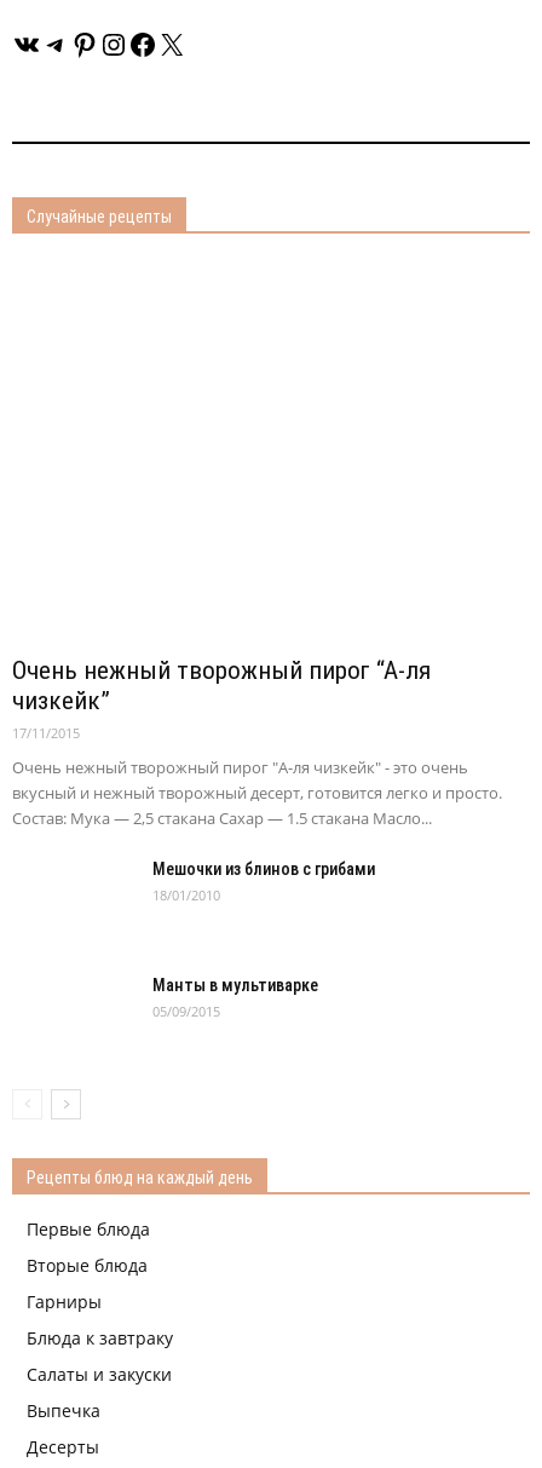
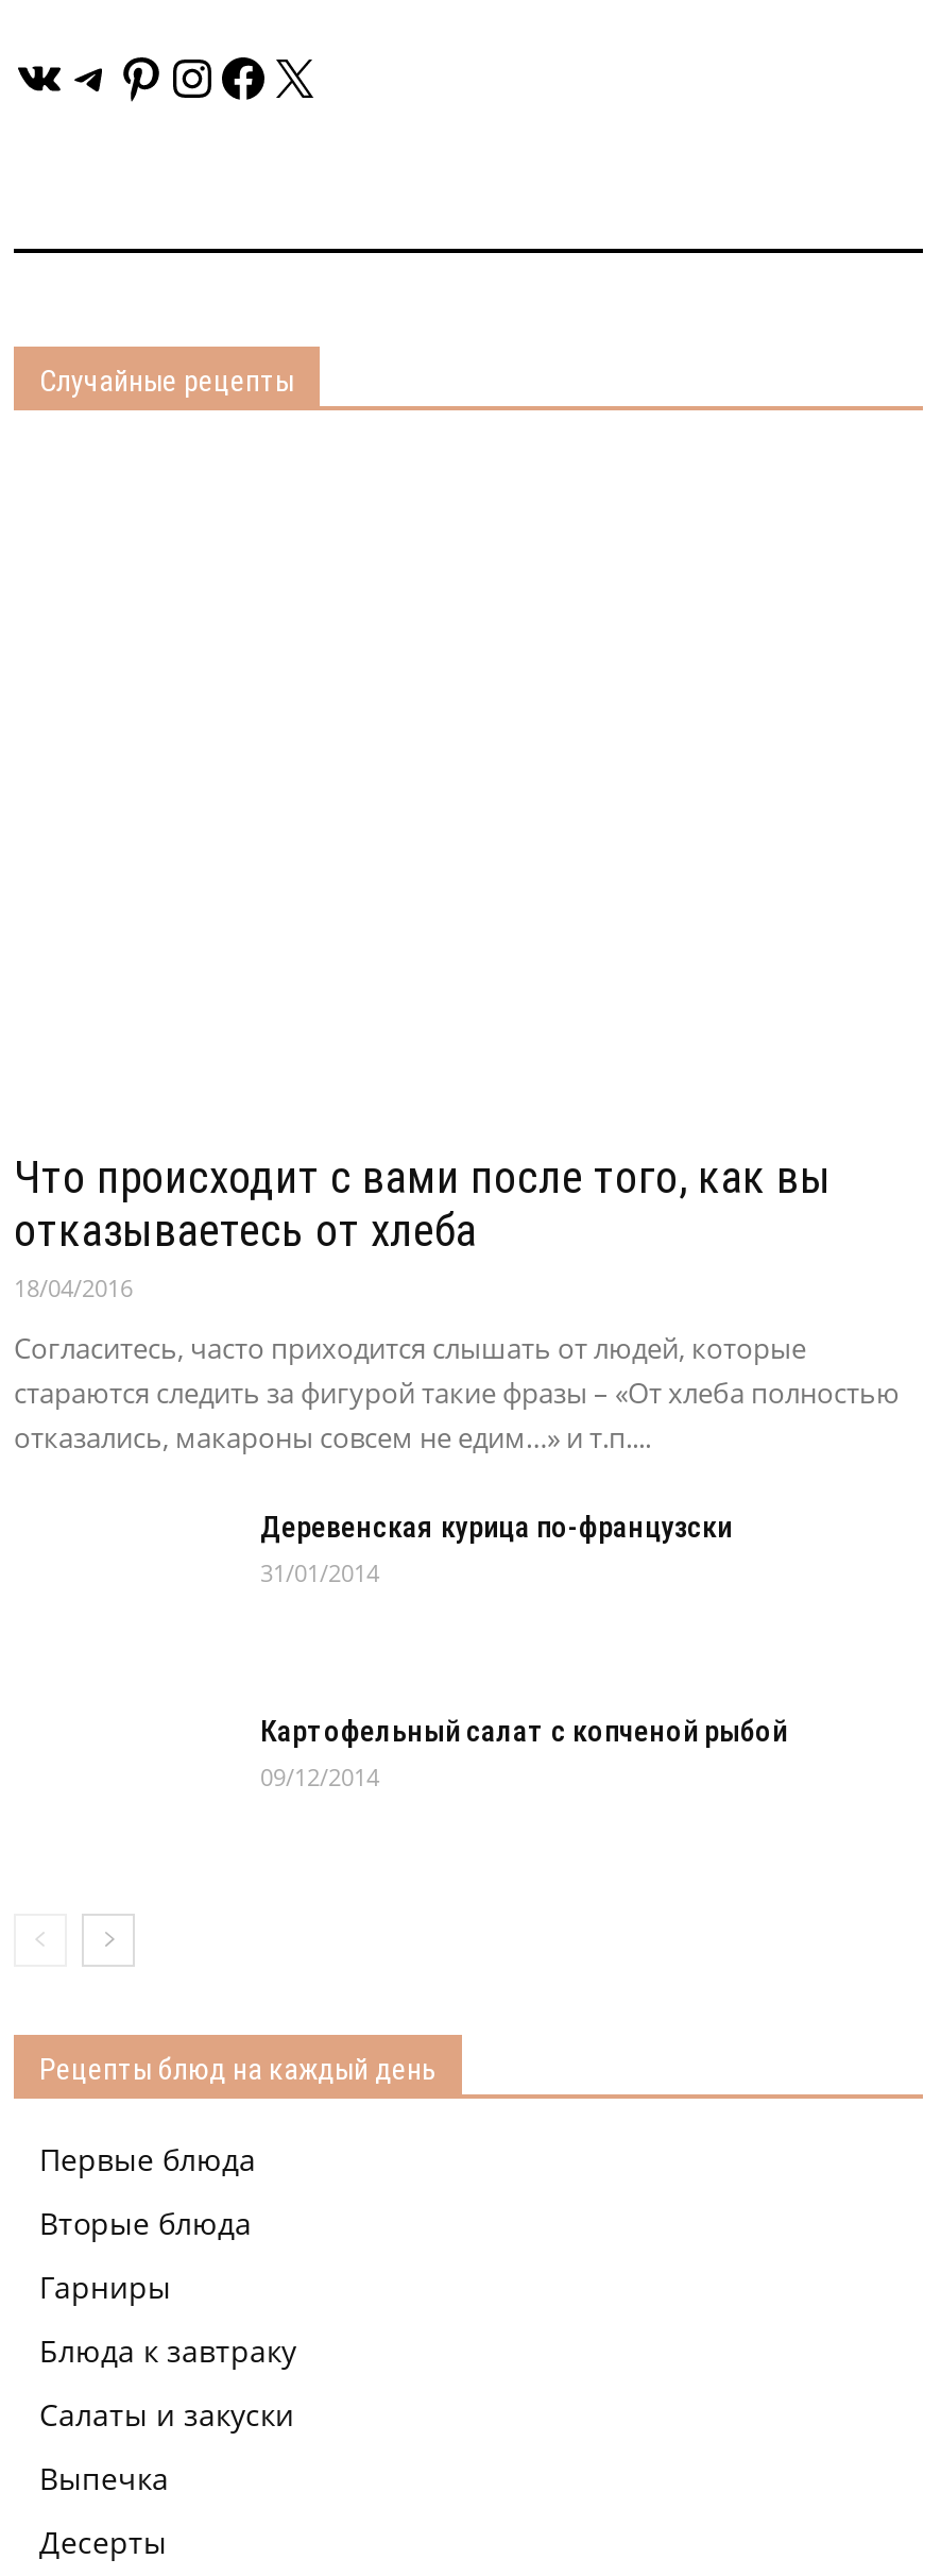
- Очень нежный творожный пирог “А-ля
- чизкейк”
- 17/11/2015
+ Что происходит с вами после того, как вы
+ отказываетесь от хлеба
+ 18/04/2016

- Очень нежный творожный пирог "А-ля чизкейк" - это очень
- вкусный и нежный творожный десерт, готовится легко и просто.
- Состав: Мука — 2,5 стакана Сахар — 1.5 стакана Масло...
+ Согласитесь, часто приходится слышать от людей, которые
+ стараются следить за фигурой такие фразы – «От хлеба полностью
+ отказались, макароны совсем не едим…» и т.п....

- Мешочки из блинов с грибами
- 18/01/2010
+ Деревенская курица по-французски
+ 31/01/2014

- Манты в мультиварке
- 05/09/2015
+ Картофельный салат с копченой рыбой
+ 09/12/2014
